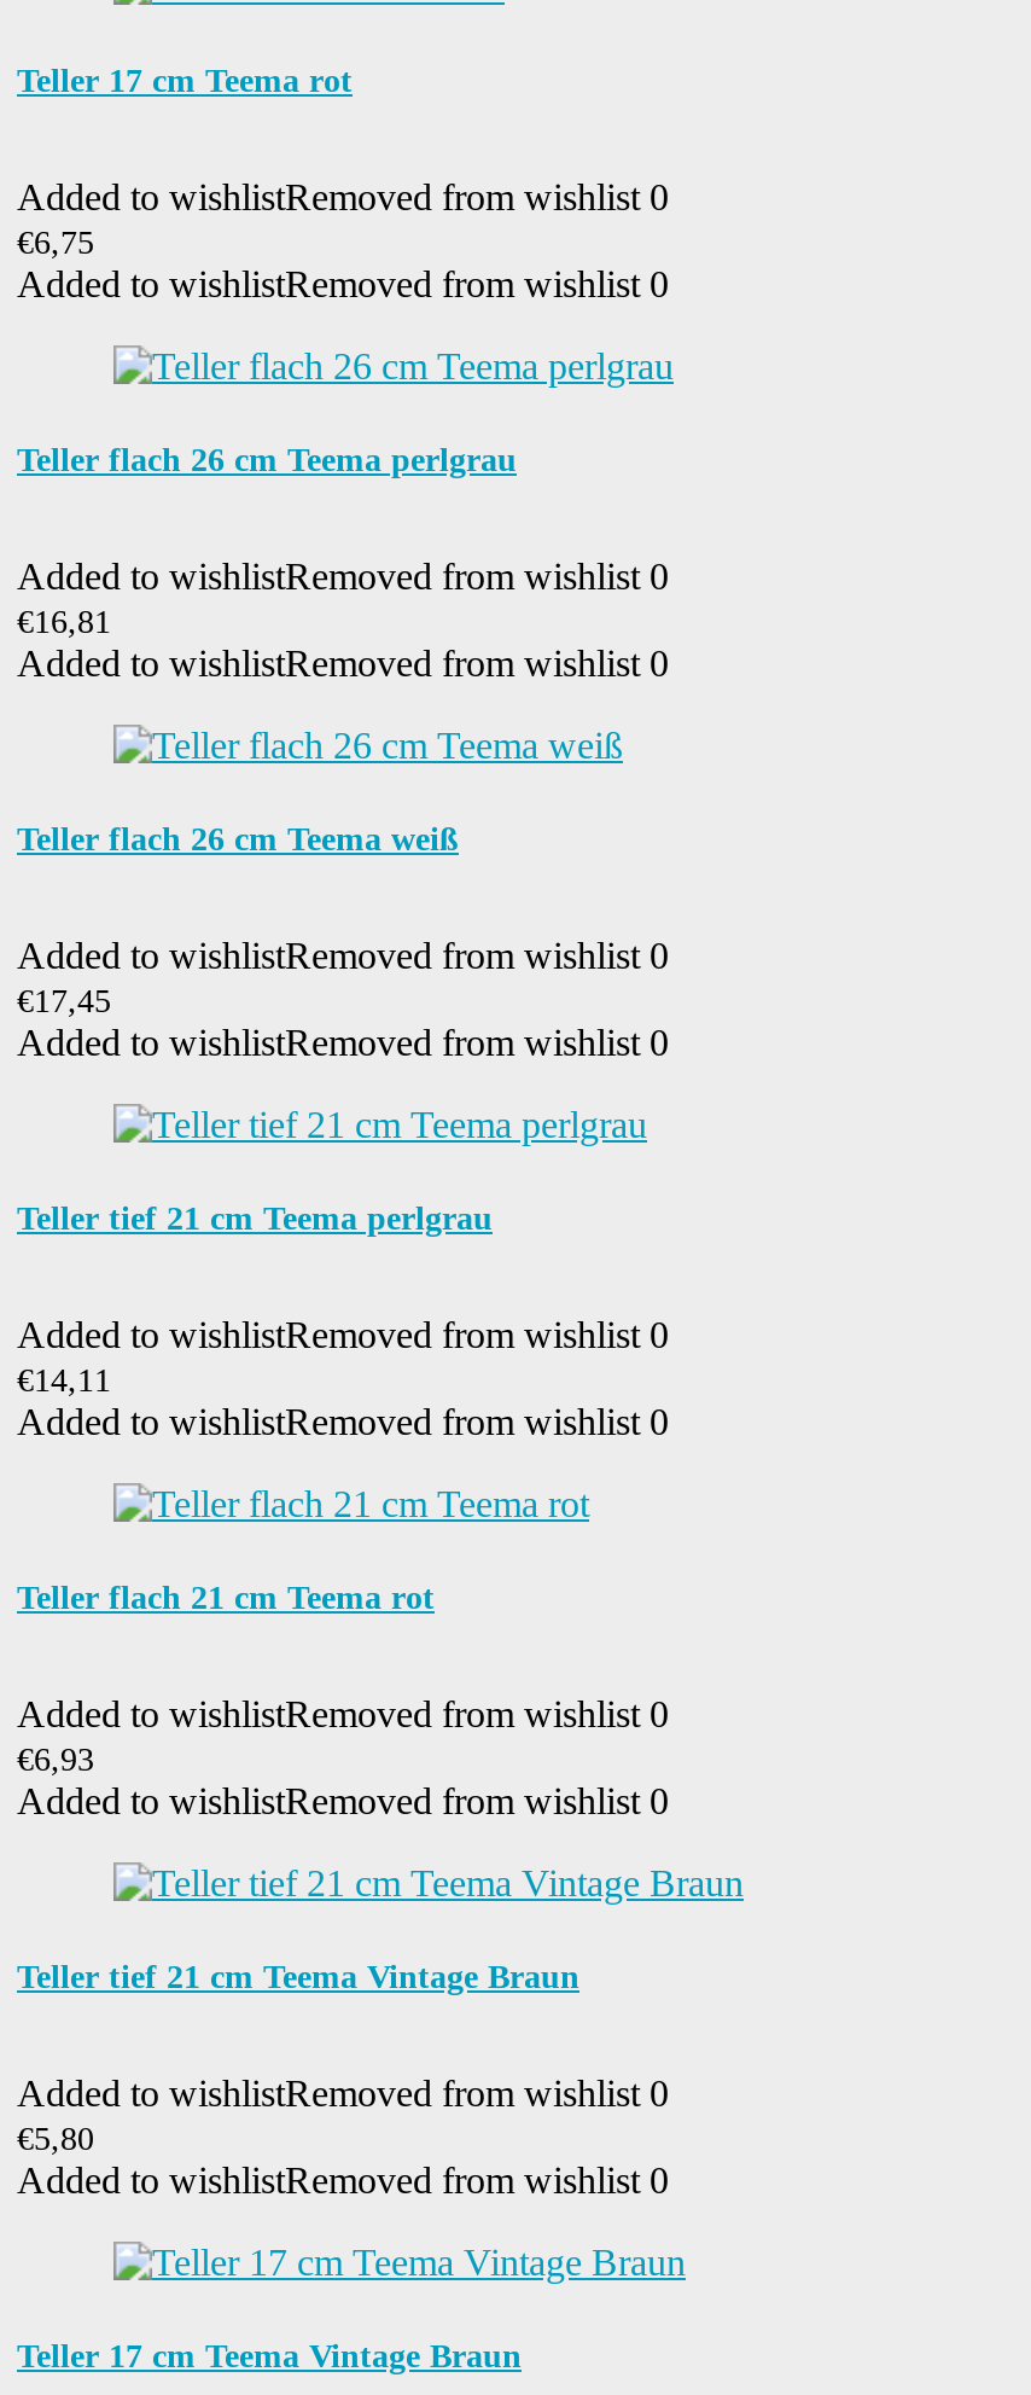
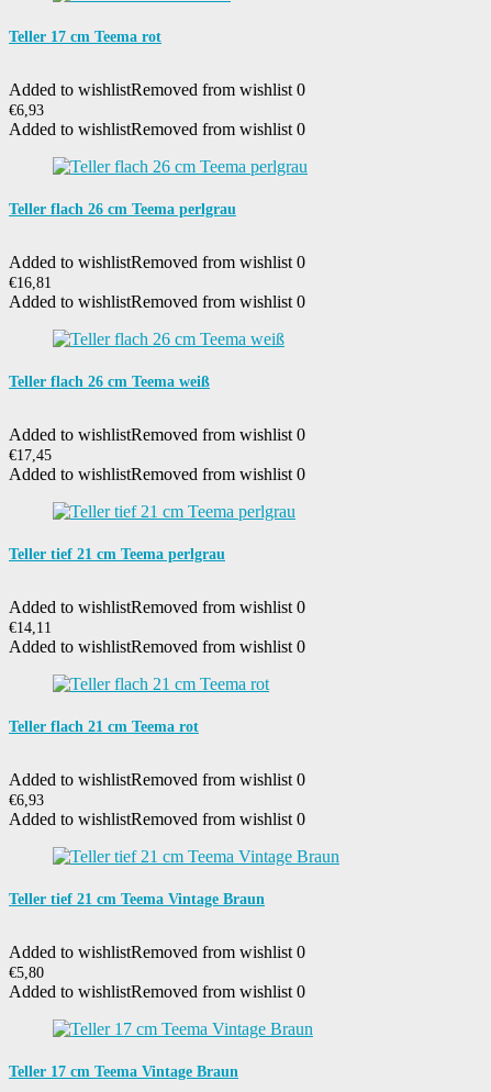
- €6,75
+ €6,93
